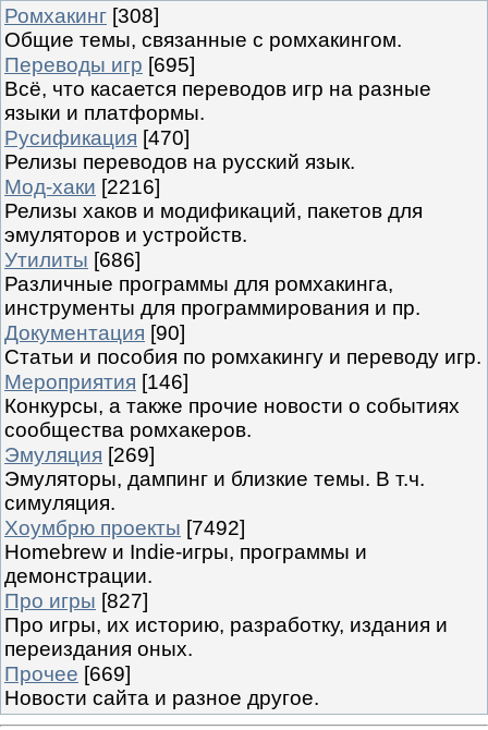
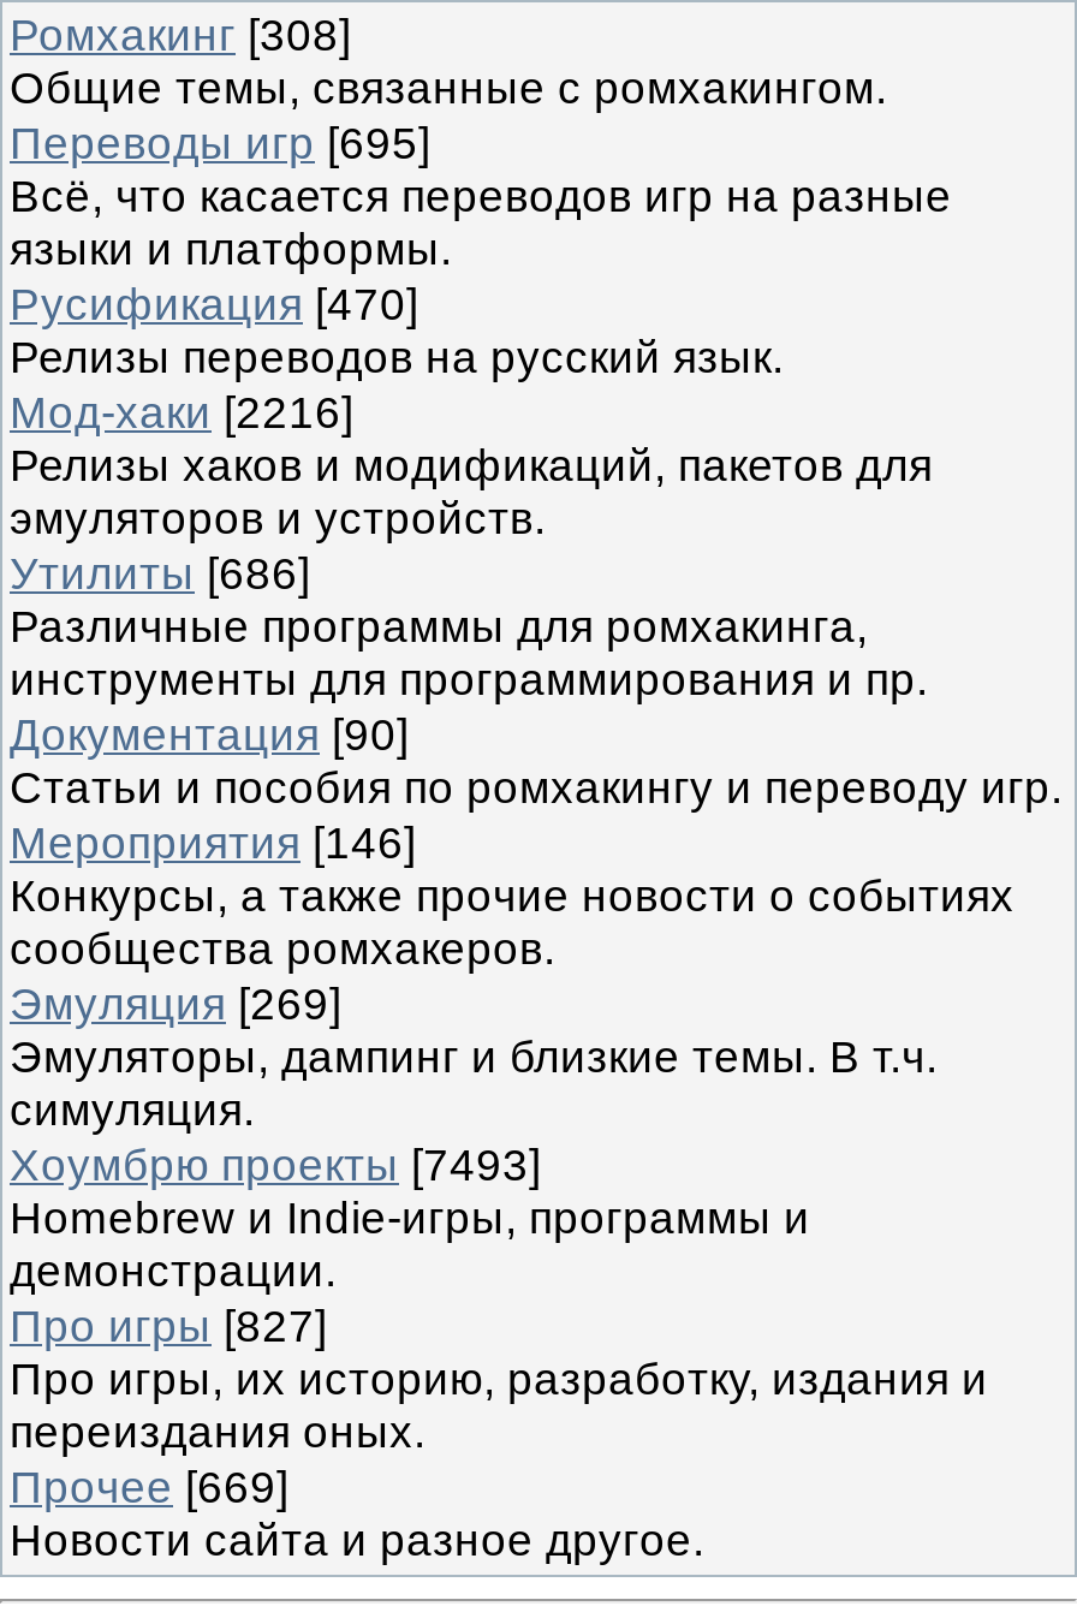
- Хоумбрю проекты [7492]
+ Хоумбрю проекты [7493]
